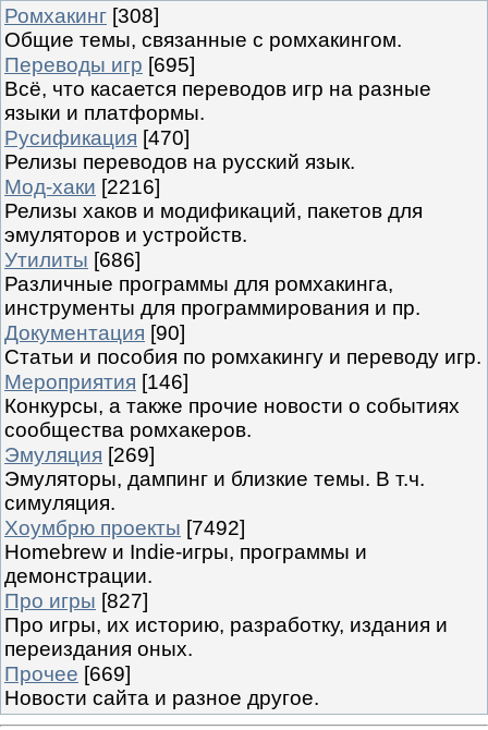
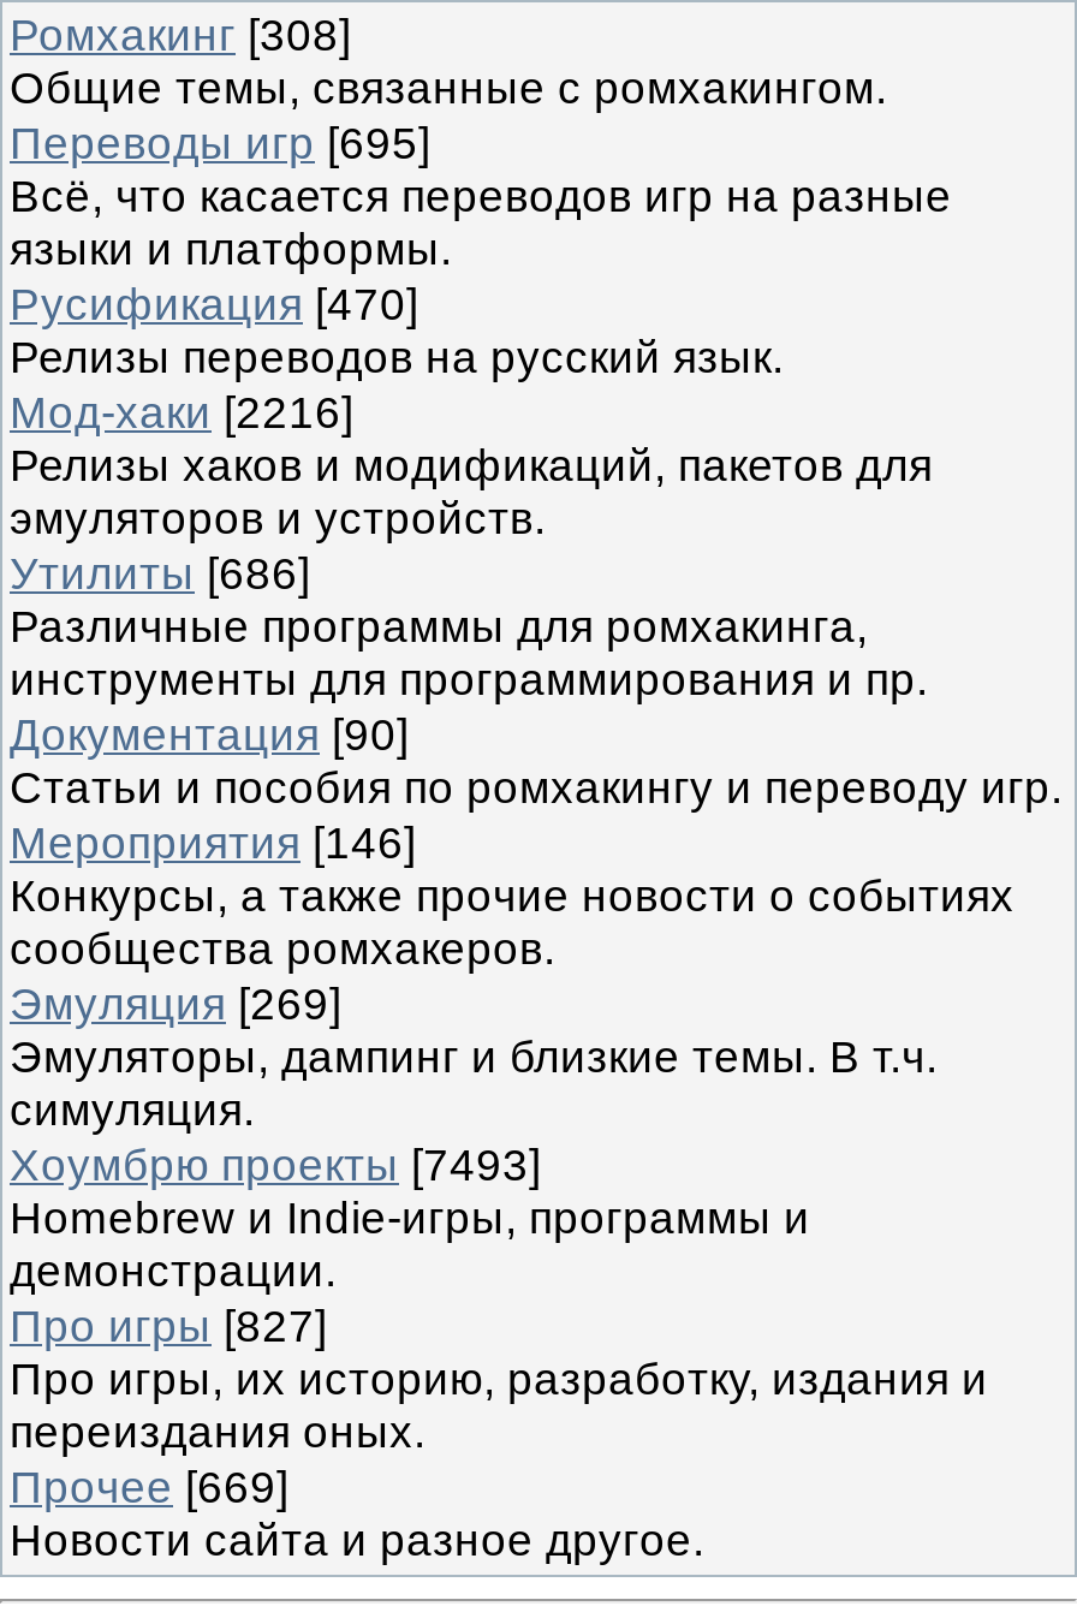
- Хоумбрю проекты [7492]
+ Хоумбрю проекты [7493]
